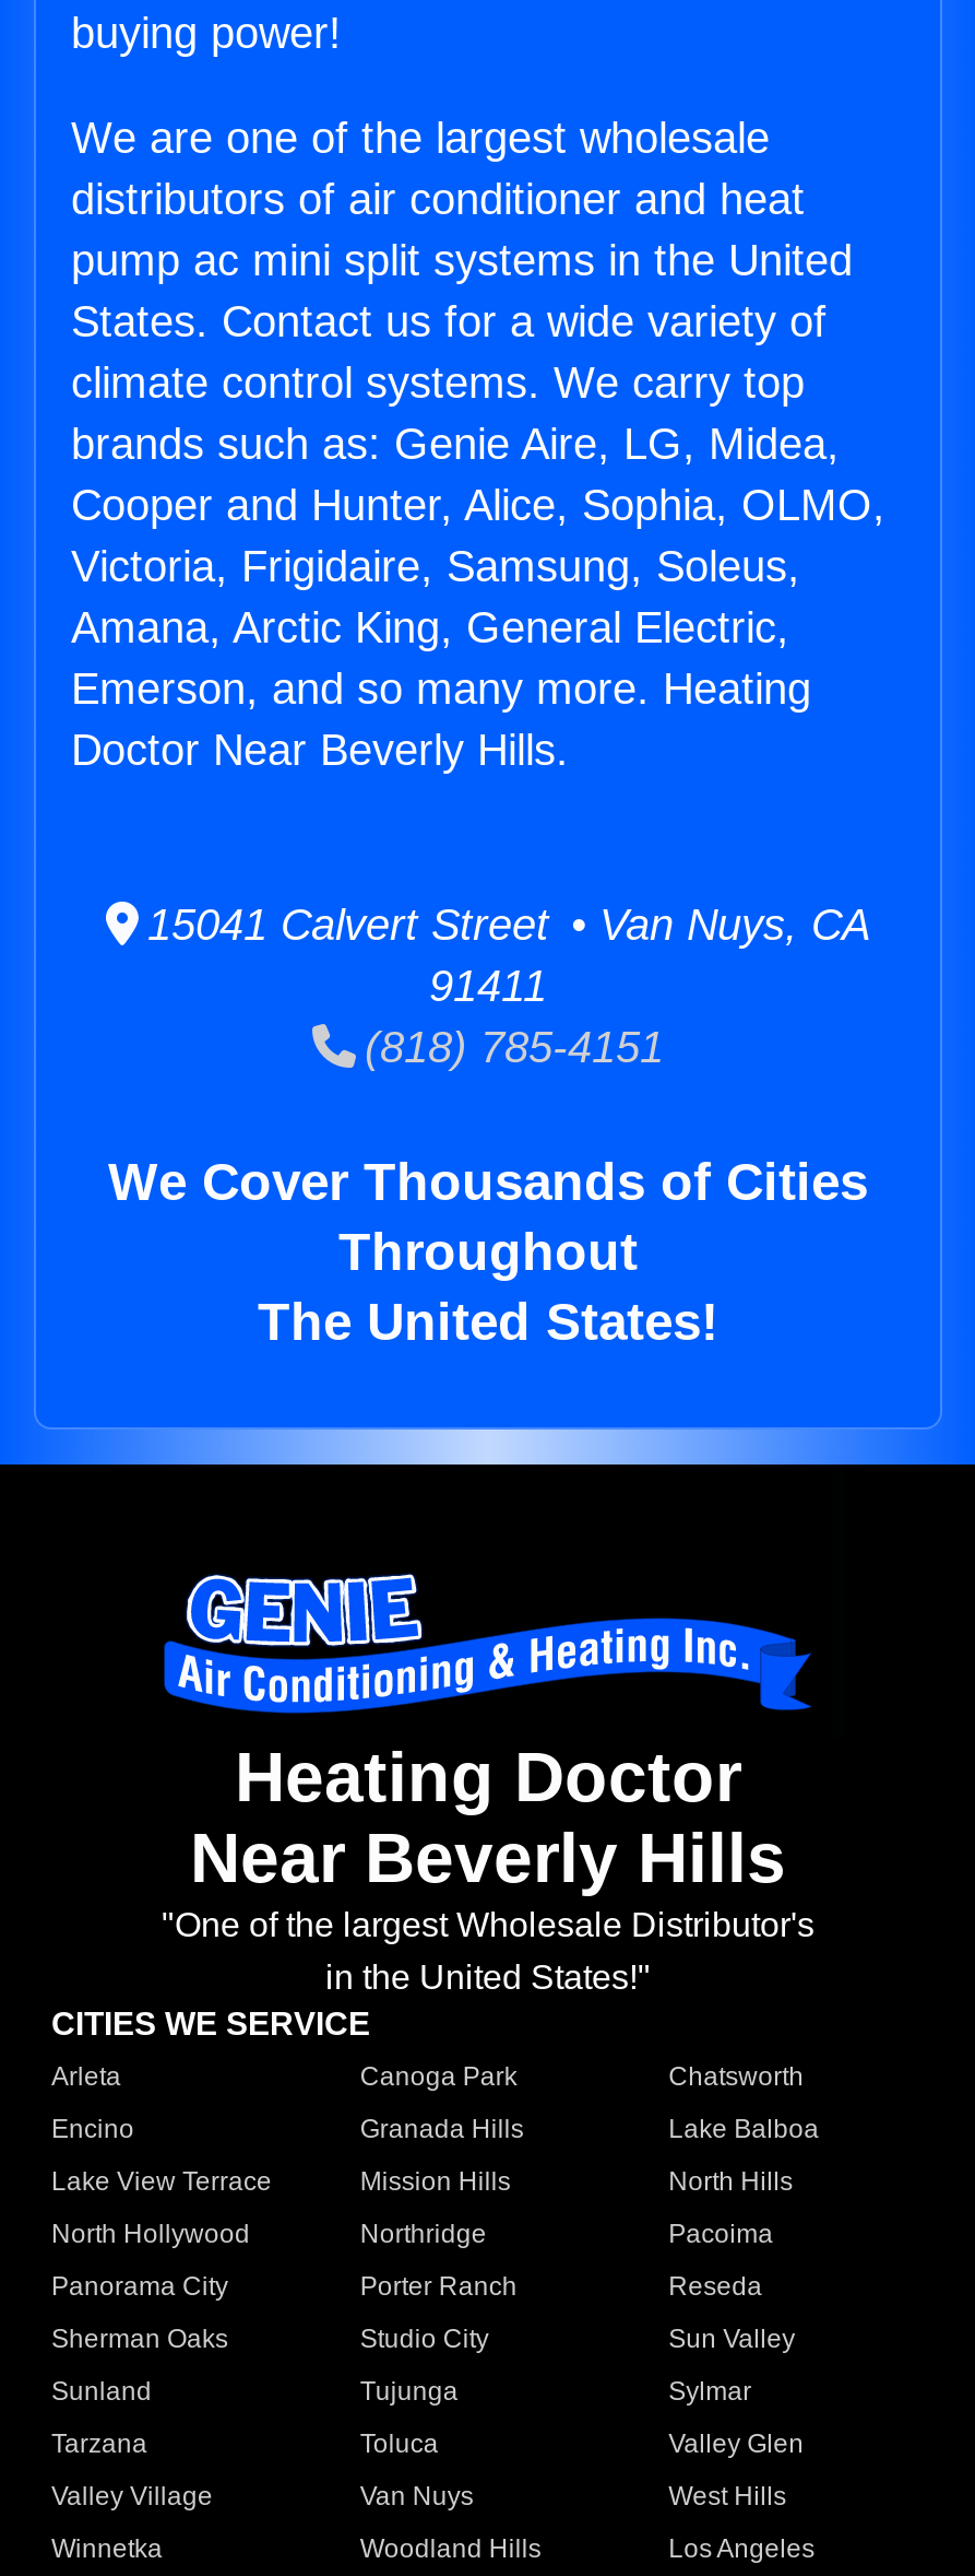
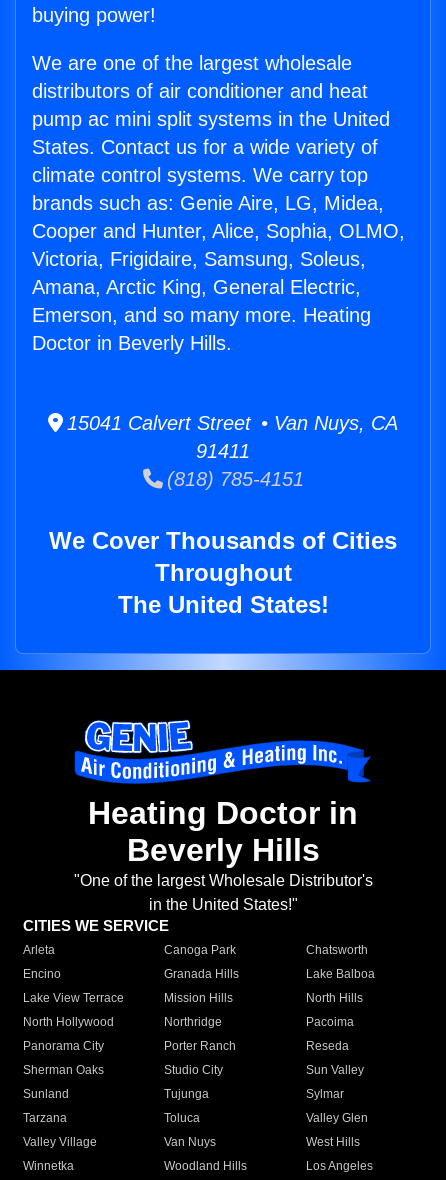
- Doctor Near Beverly Hills.
+ Doctor in Beverly Hills.

- Heating Doctor
- Near Beverly Hills
+ Heating Doctor in
+ Beverly Hills
